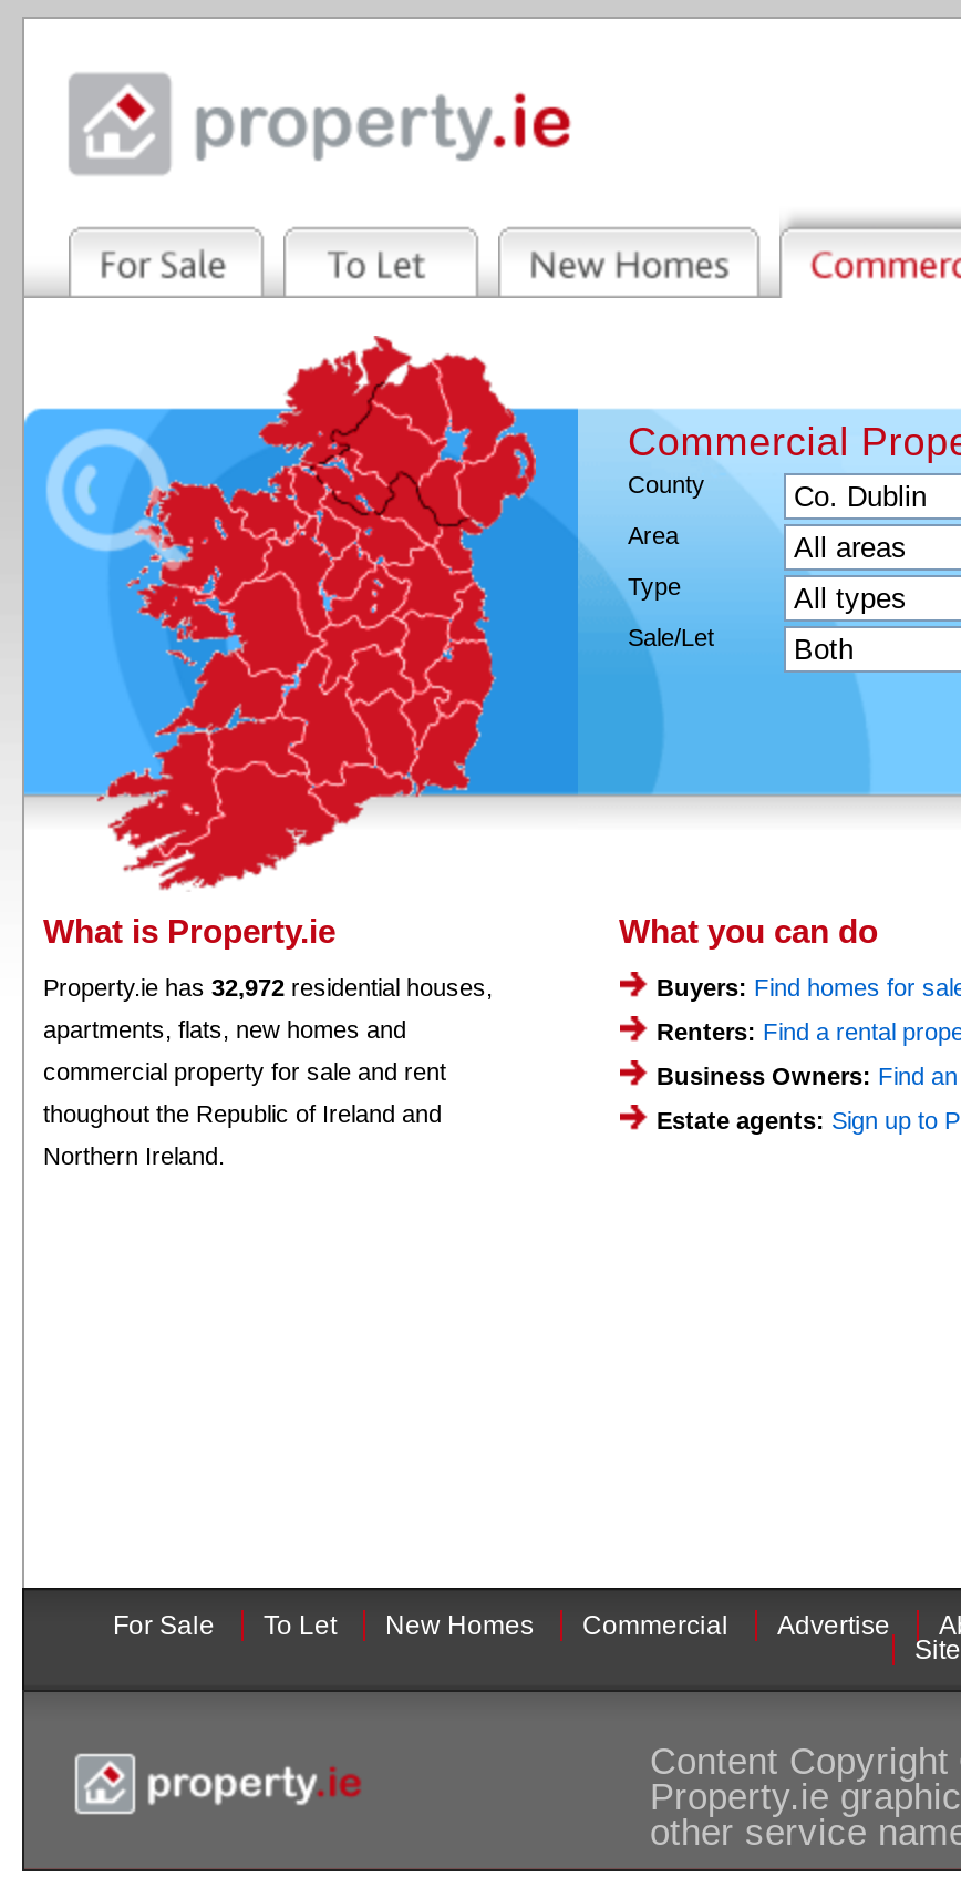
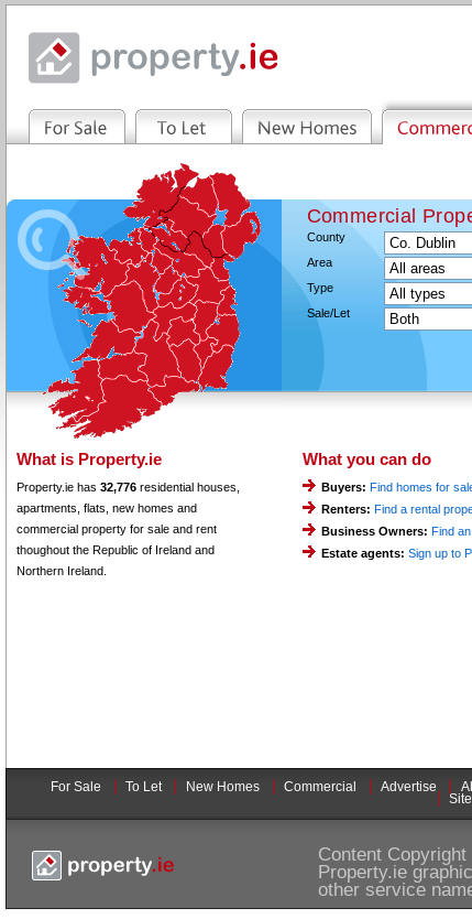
- Property.ie has 32,972 residential houses,
+ Property.ie has 32,776 residential houses,
